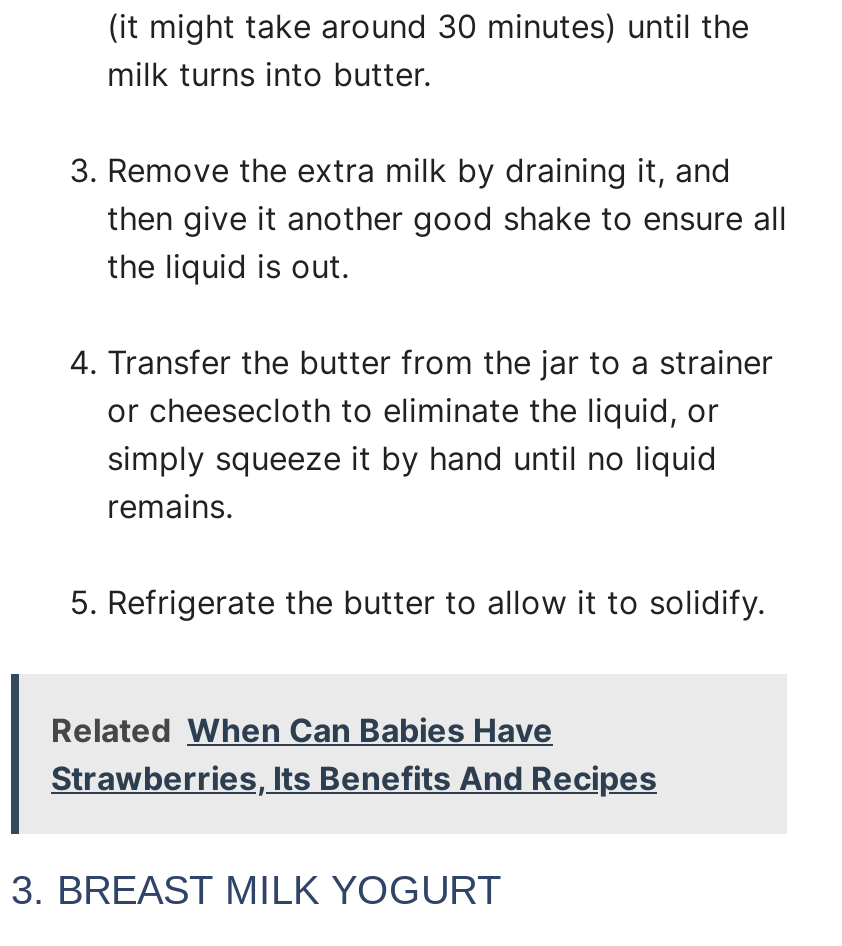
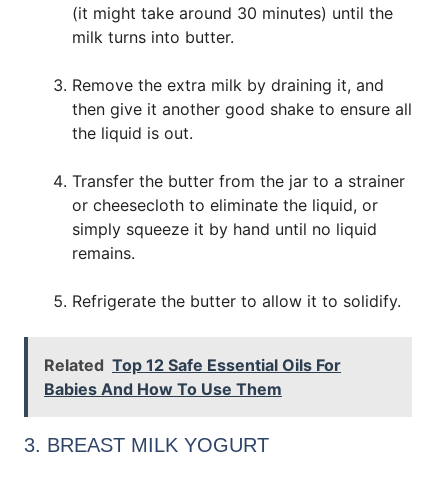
- Related When Can Babies Have
- Strawberries, Its Benefits And Recipes
+ Related Top 12 Safe Essential Oils For
+ Babies And How To Use Them
